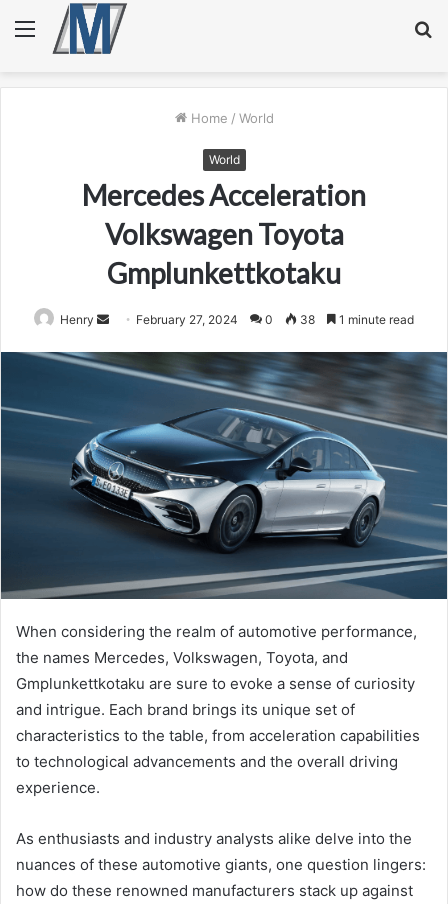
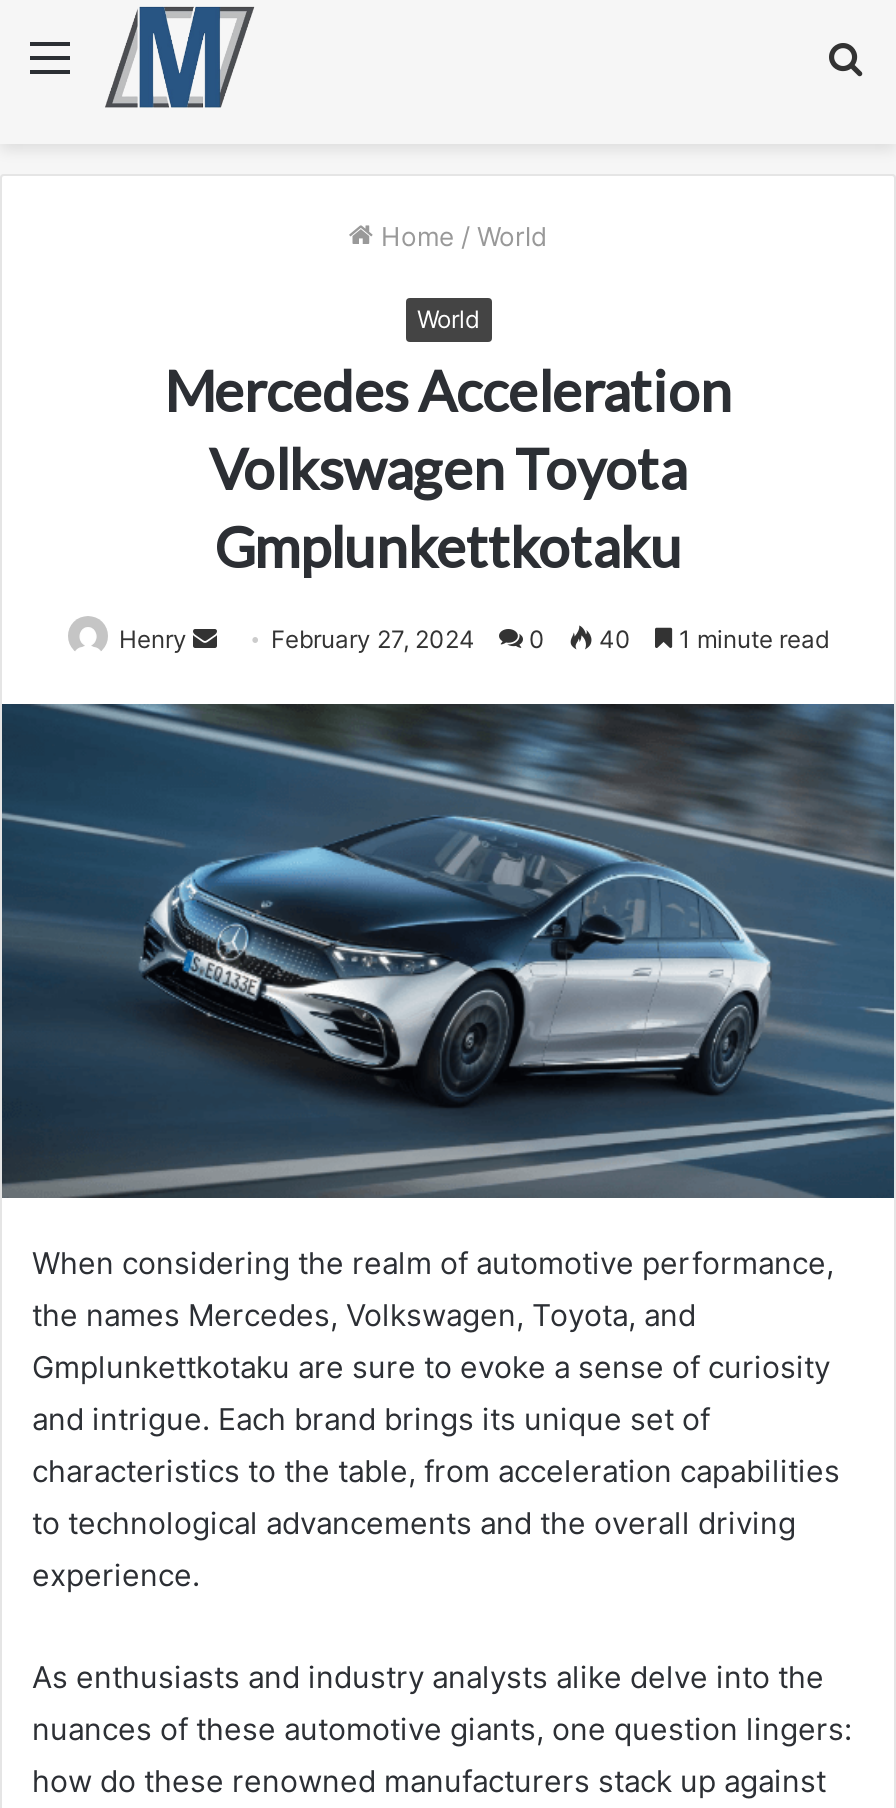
- 38
+ 40
